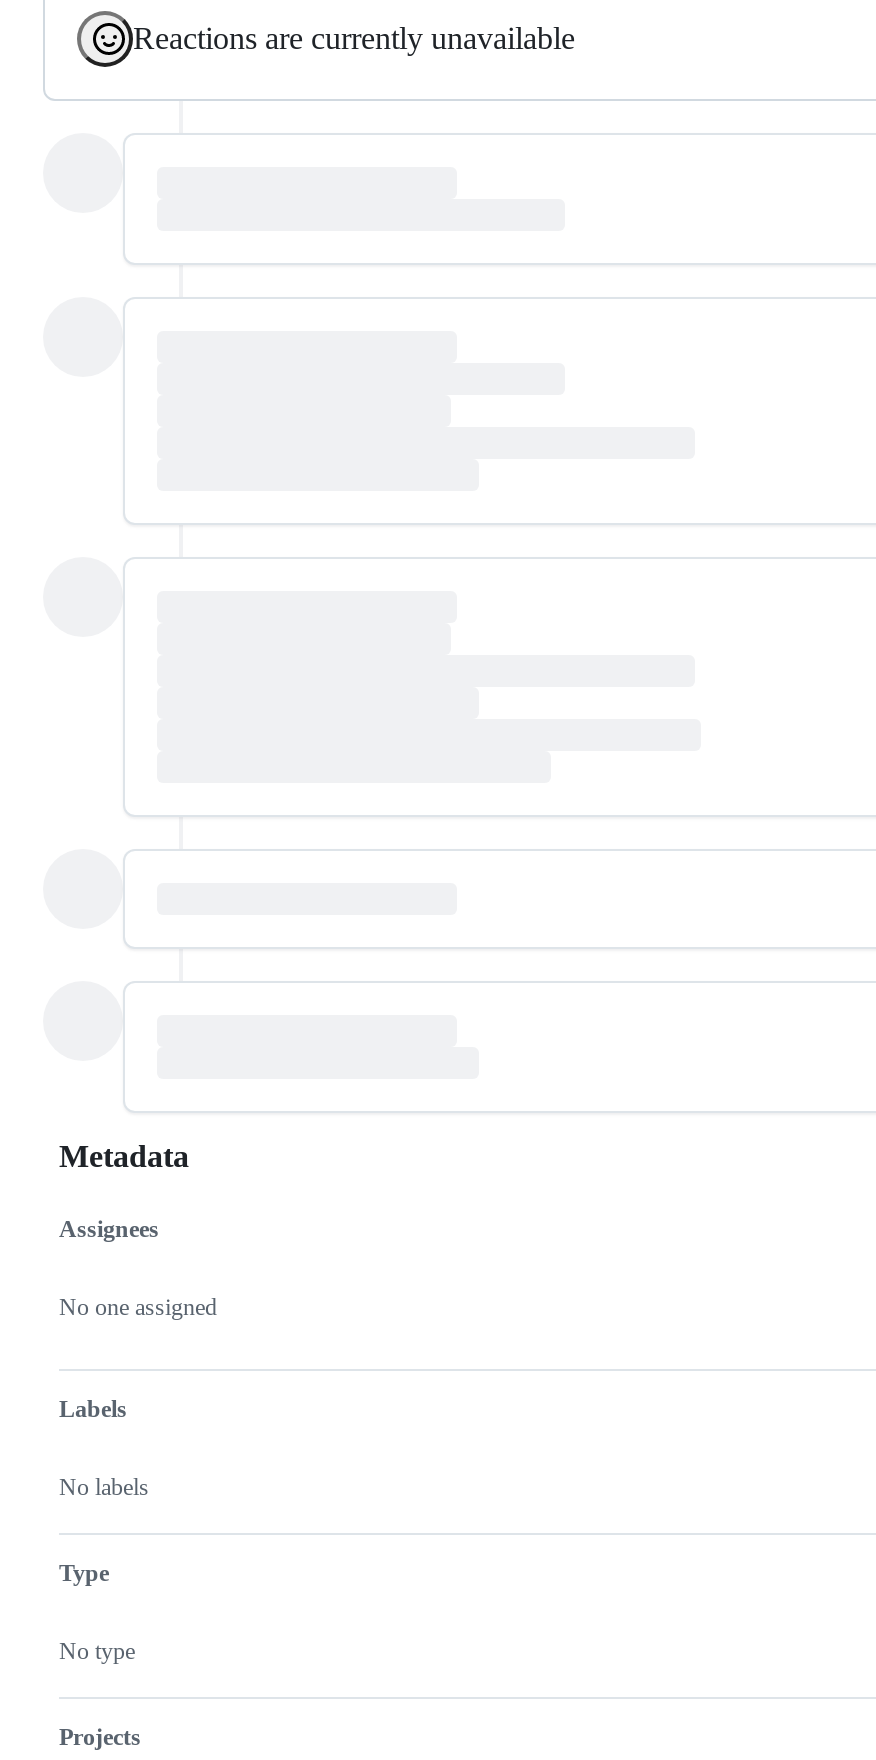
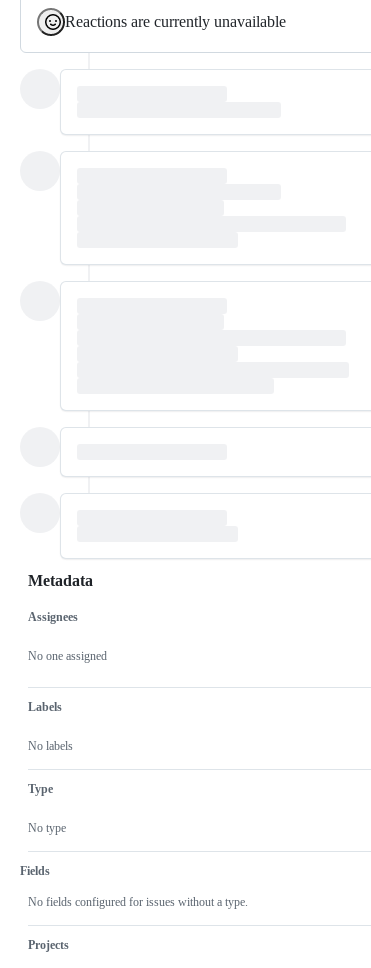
+ Fields
+ No fields configured for issues without a type.
